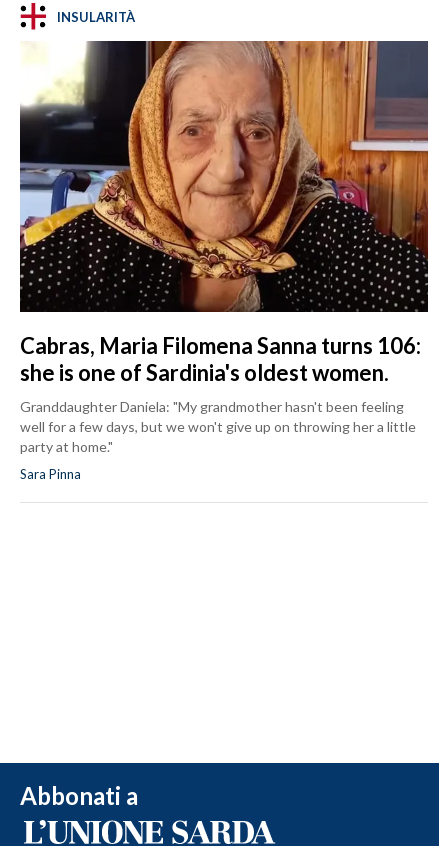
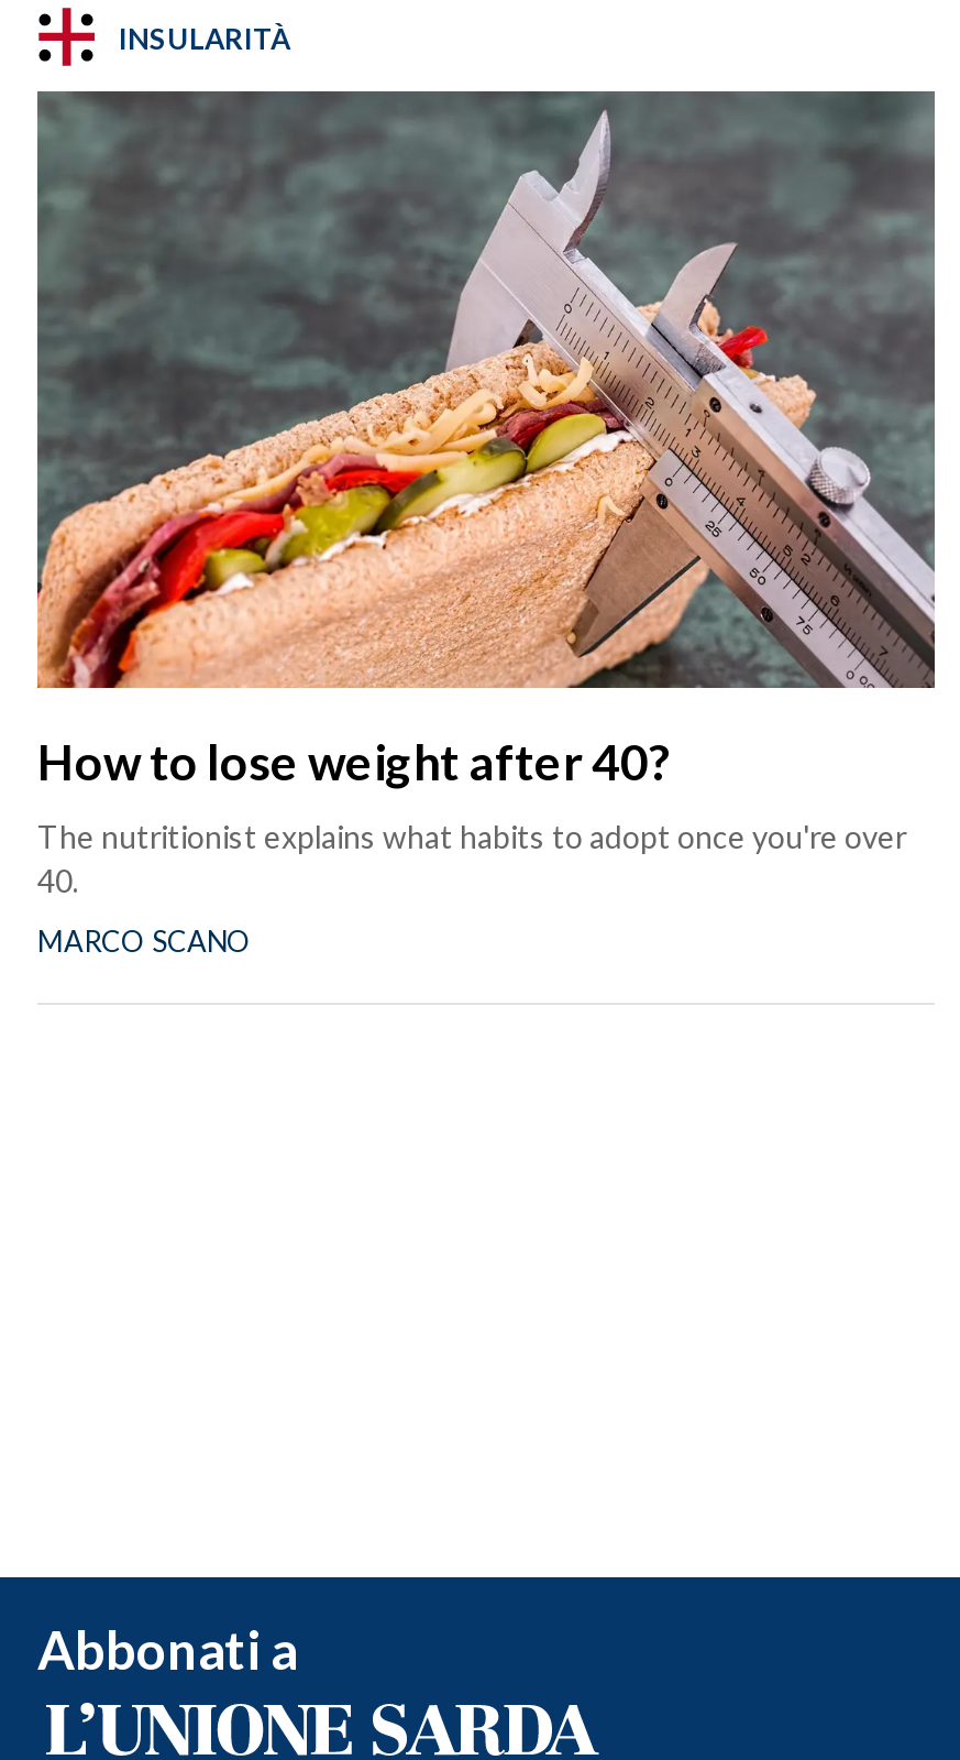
- [image]
+ [image]

- Cabras, Maria Filomena Sanna turns 106:
- she is one of Sardinia's oldest women.
- Granddaughter Daniela: "My grandmother hasn't been feeling
- well for a few days, but we won't give up on throwing her a little
- party at home."
+ How to lose weight after 40?
+ The nutritionist explains what habits to adopt once you're over
+ 40.

- Sara Pinna
+ MARCO SCANO
